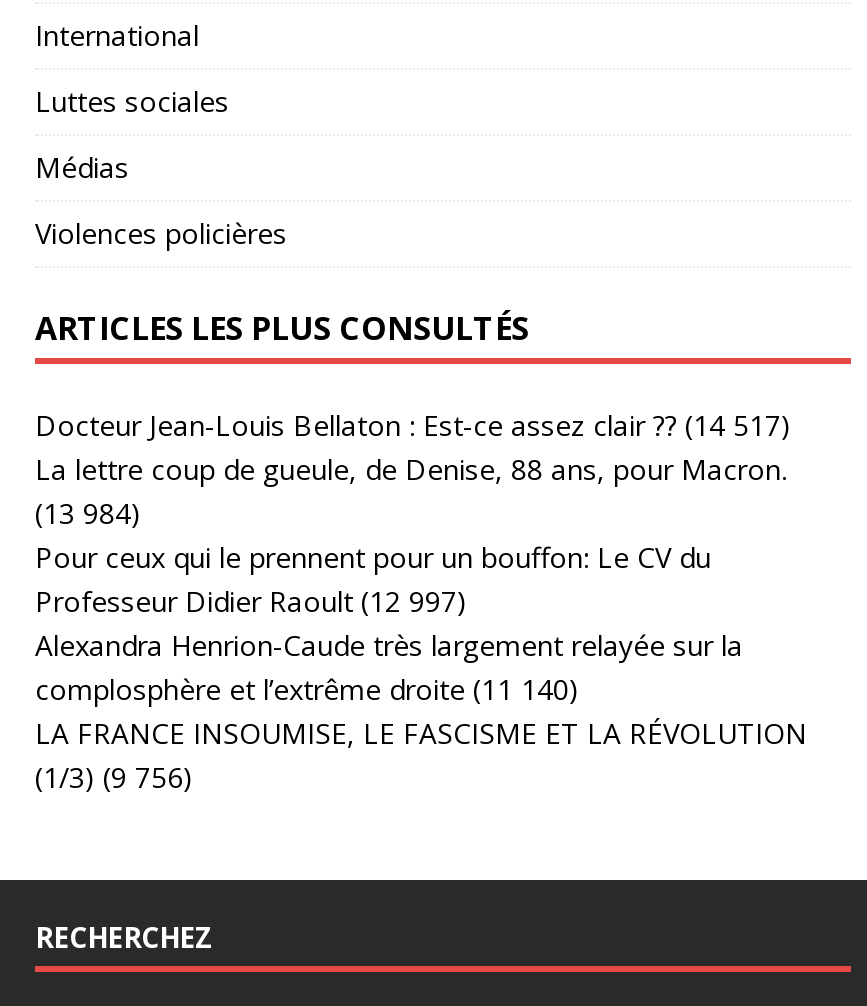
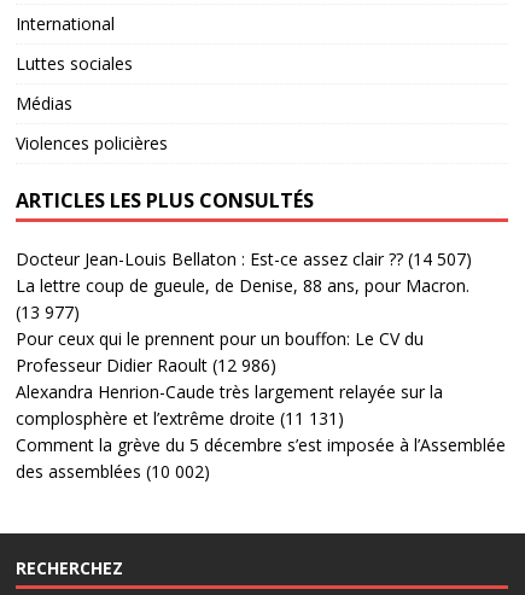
- Docteur Jean-Louis Bellaton : Est-ce assez clair ?? (14 517)
+ Docteur Jean-Louis Bellaton : Est-ce assez clair ?? (14 507)

- (13 984)
+ (13 977)

- Professeur Didier Raoult (12 997)
+ Professeur Didier Raoult (12 986)

- complosphère et l’extrême droite (11 140)
- LA FRANCE INSOUMISE, LE FASCISME ET LA RÉVOLUTION
- (1/3) (9 756)
+ complosphère et l’extrême droite (11 131)
+ Comment la grève du 5 décembre s’est imposée à l’Assemblée
+ des assemblées (10 002)
